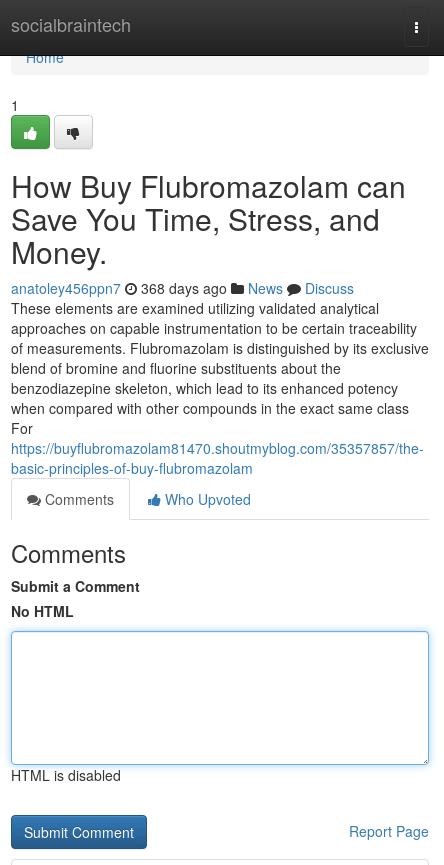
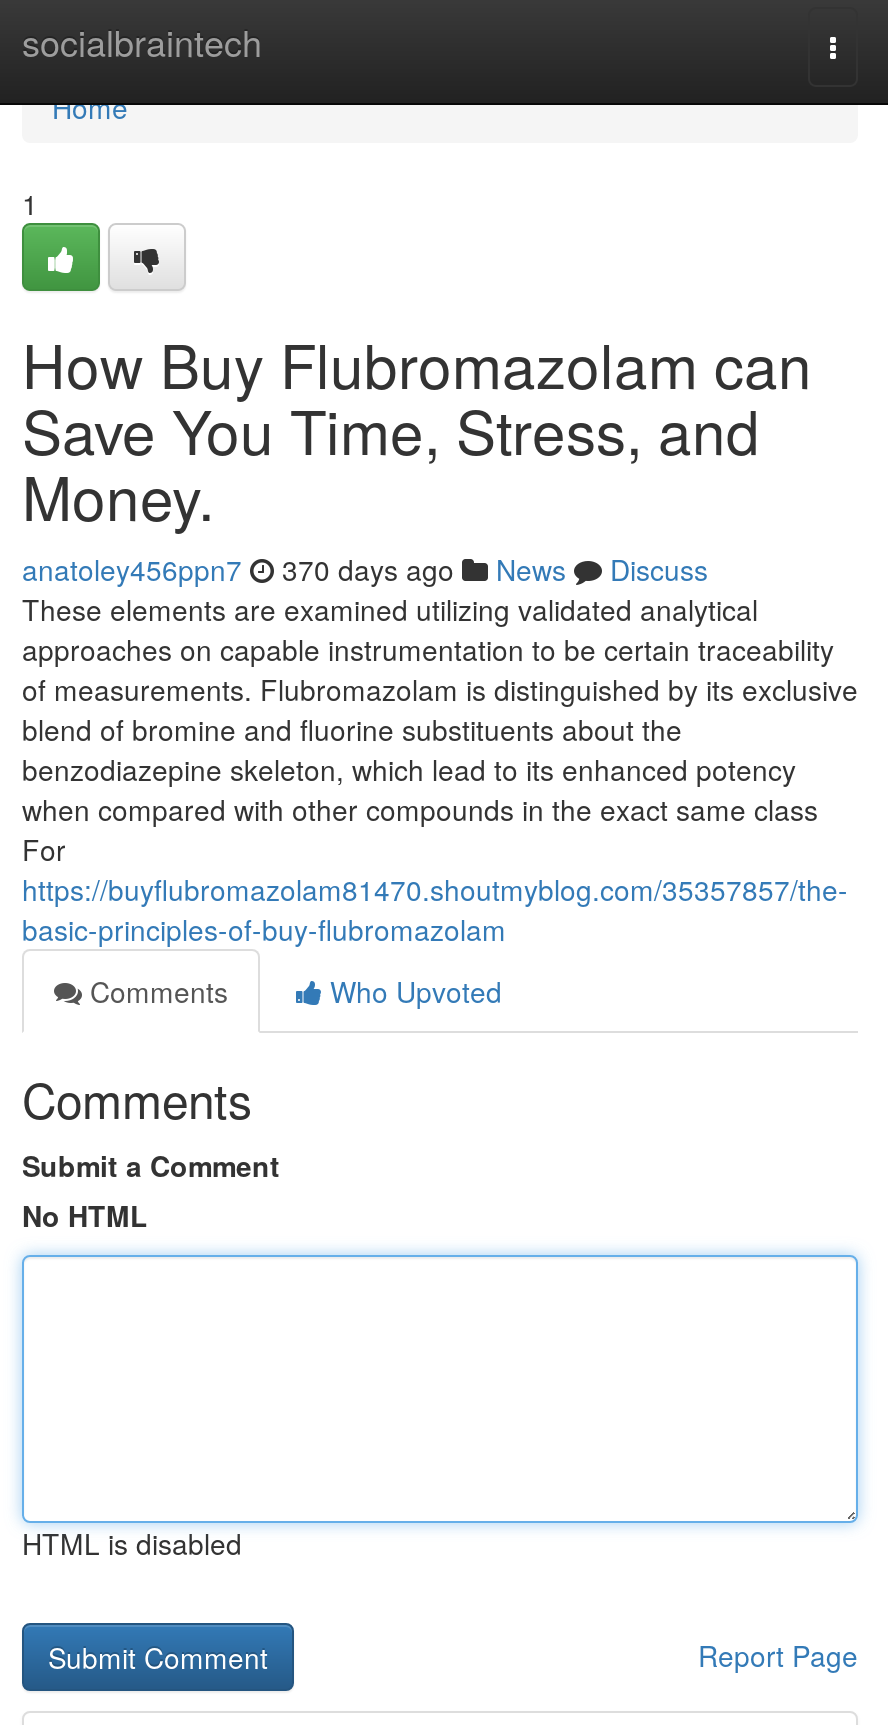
- anatoley456ppn7 368 days ago News Discuss
+ anatoley456ppn7 370 days ago News Discuss
